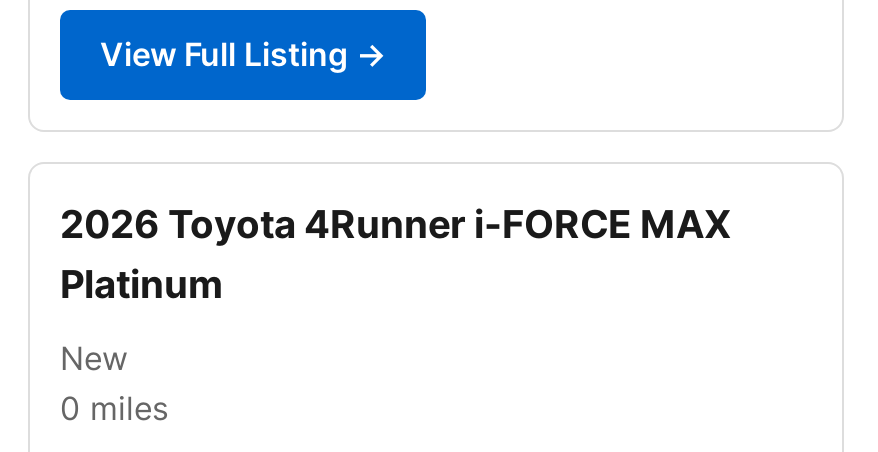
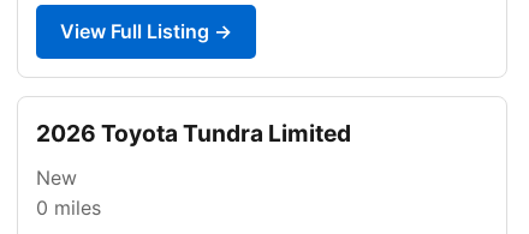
- 2026 Toyota 4Runner i-FORCE MAX
- Platinum
+ 2026 Toyota Tundra Limited
